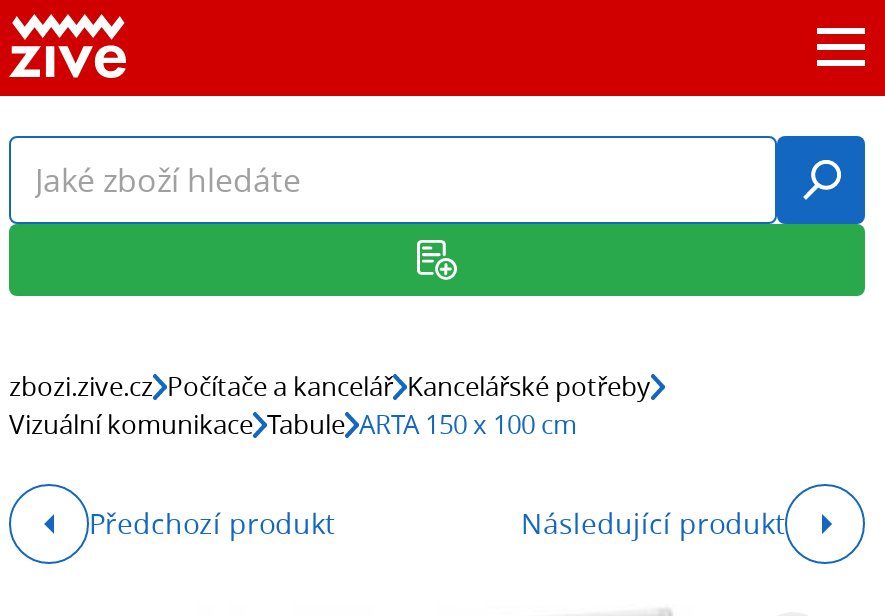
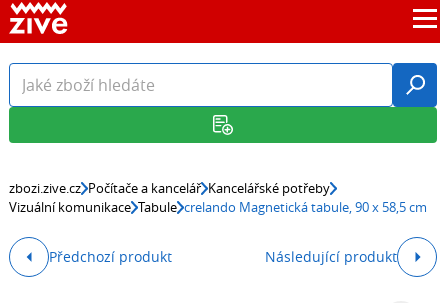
- Vizuální komunikace Tabule ARTA 150 x 100 cm
+ Vizuální komunikace Tabule crelando Magnetická tabule, 90 x 58,5 cm
